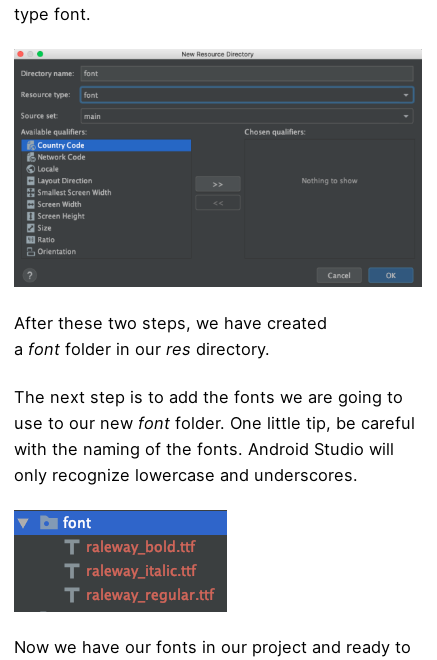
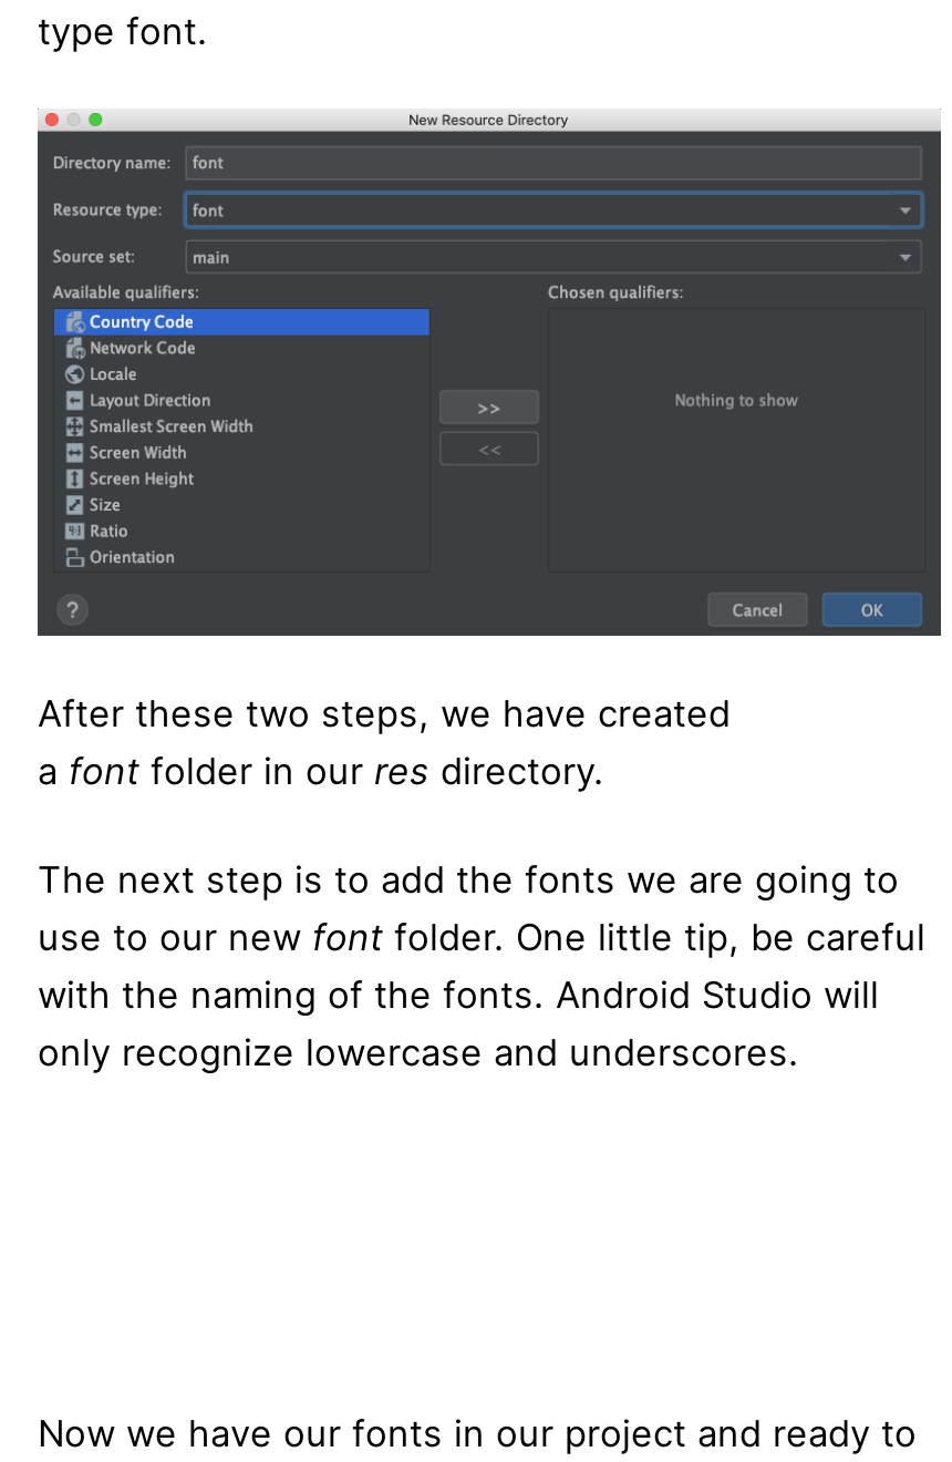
- [image]
